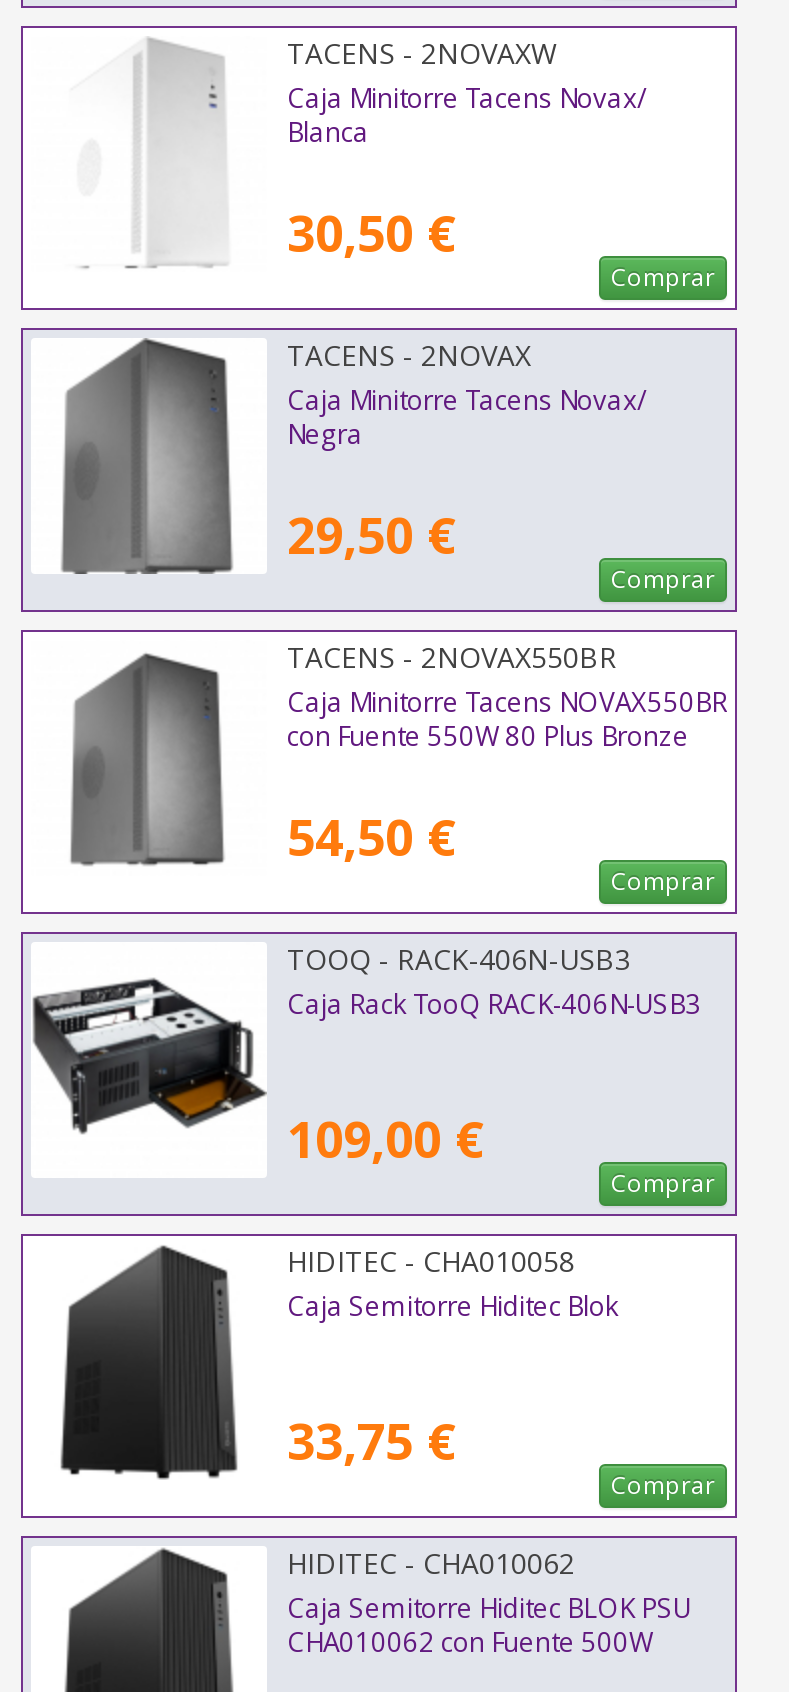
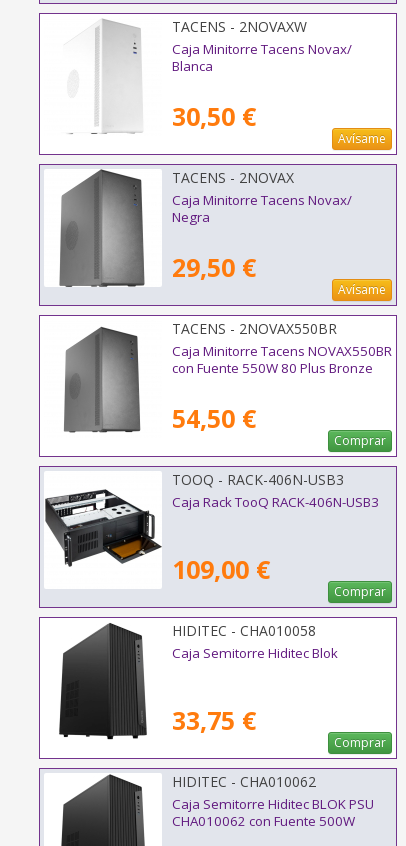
- Comprar
+ Avísame

- Comprar
+ Avísame
